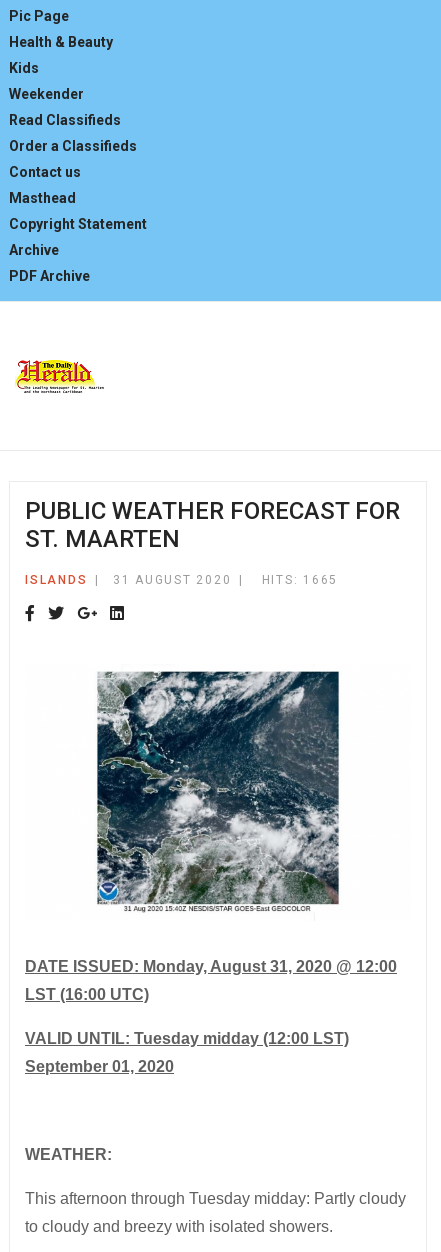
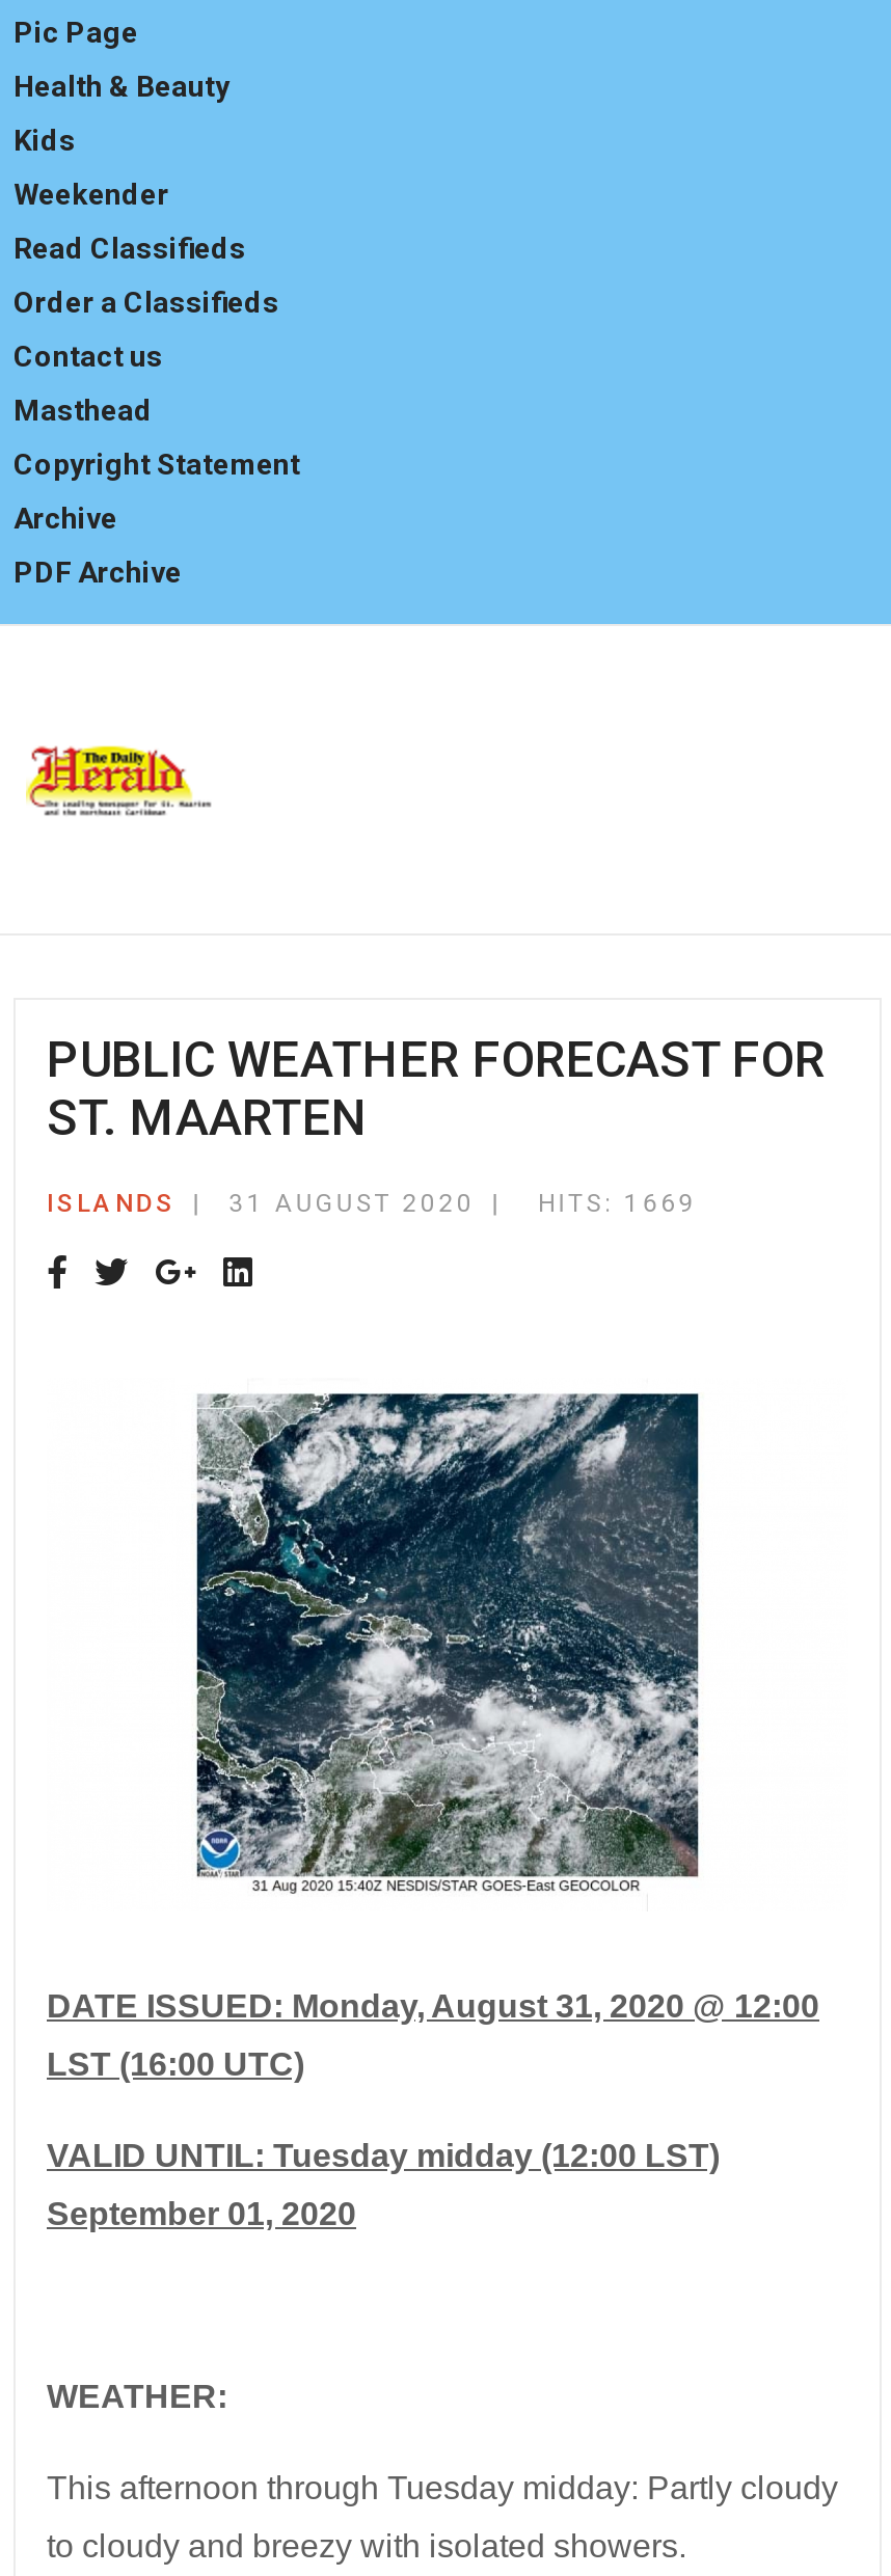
- HITS: 1665
+ HITS: 1669
